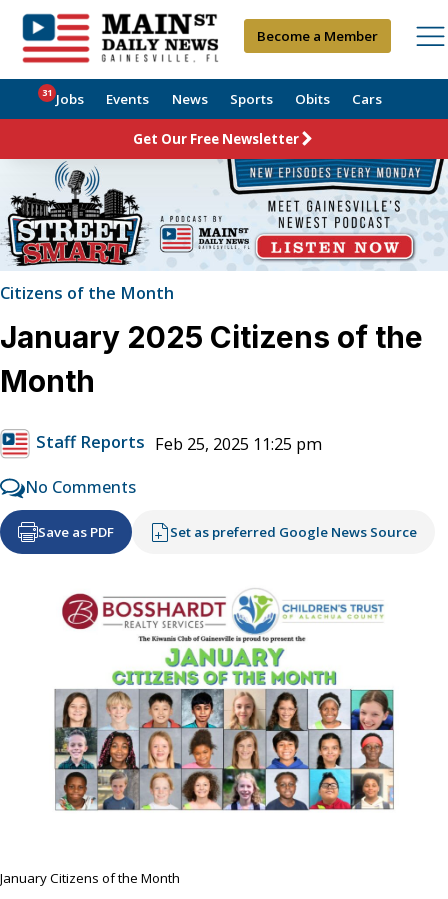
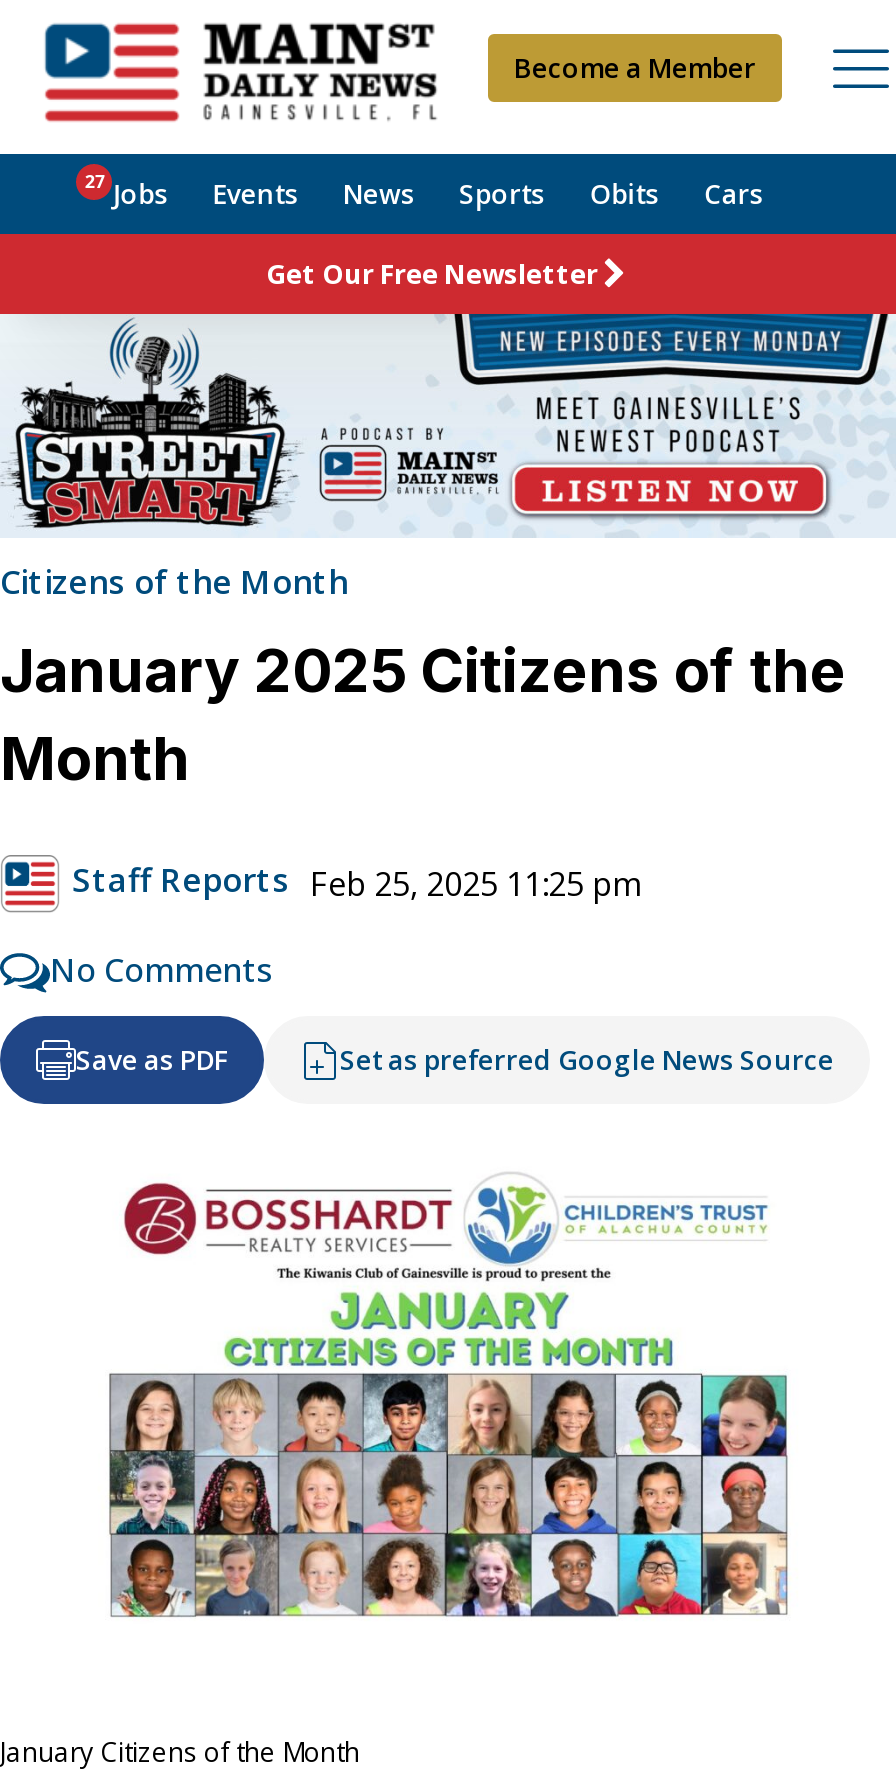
- 31 Jobs Events News Sports Obits Cars
+ 27 Jobs Events News Sports Obits Cars
